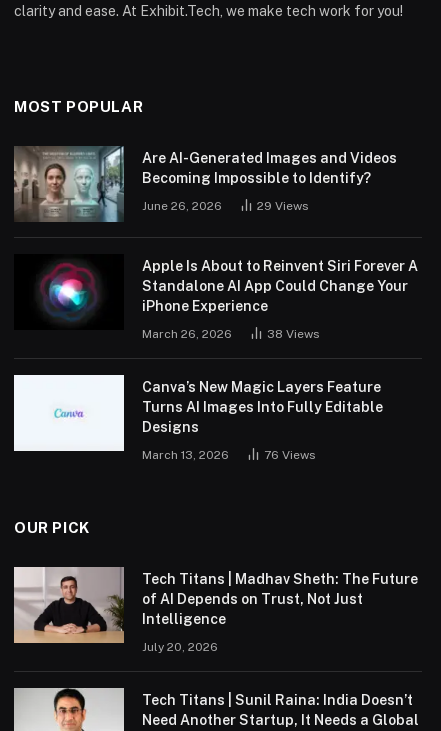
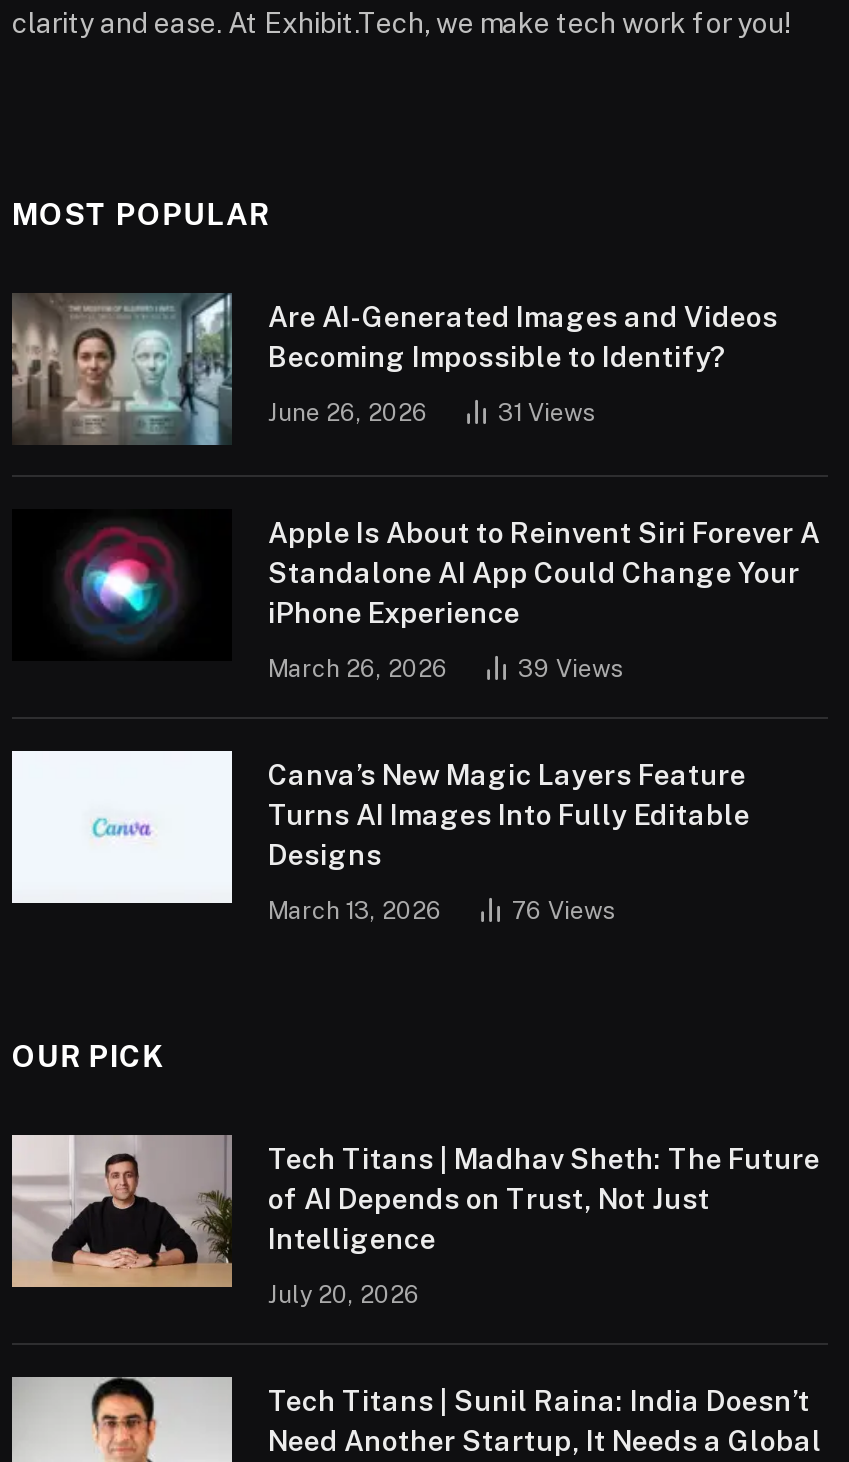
- 29 Views
+ 31 Views

- 38 Views
+ 39 Views
